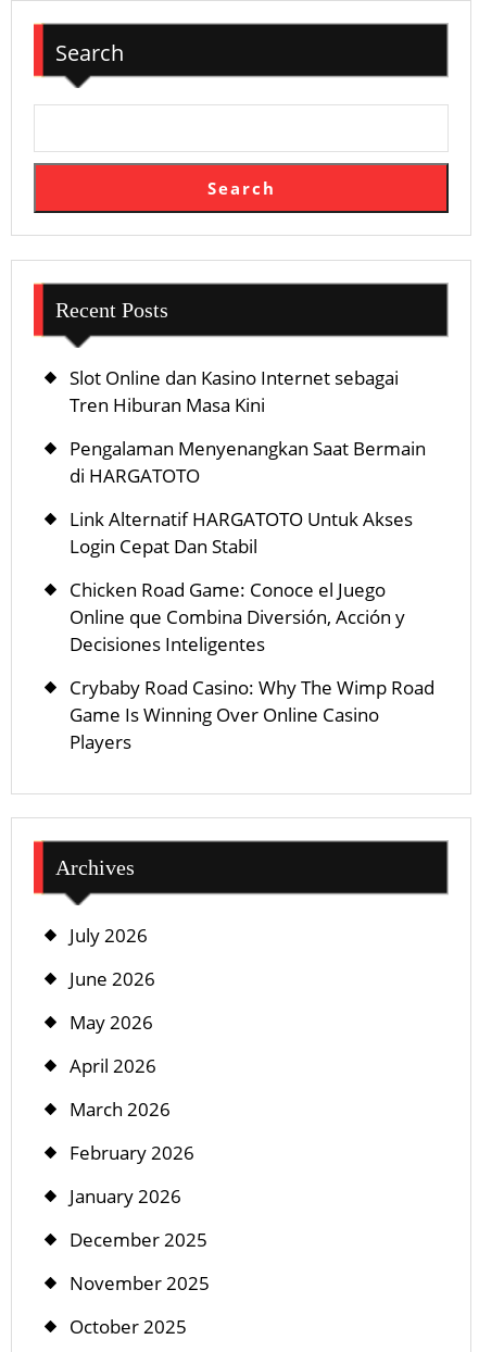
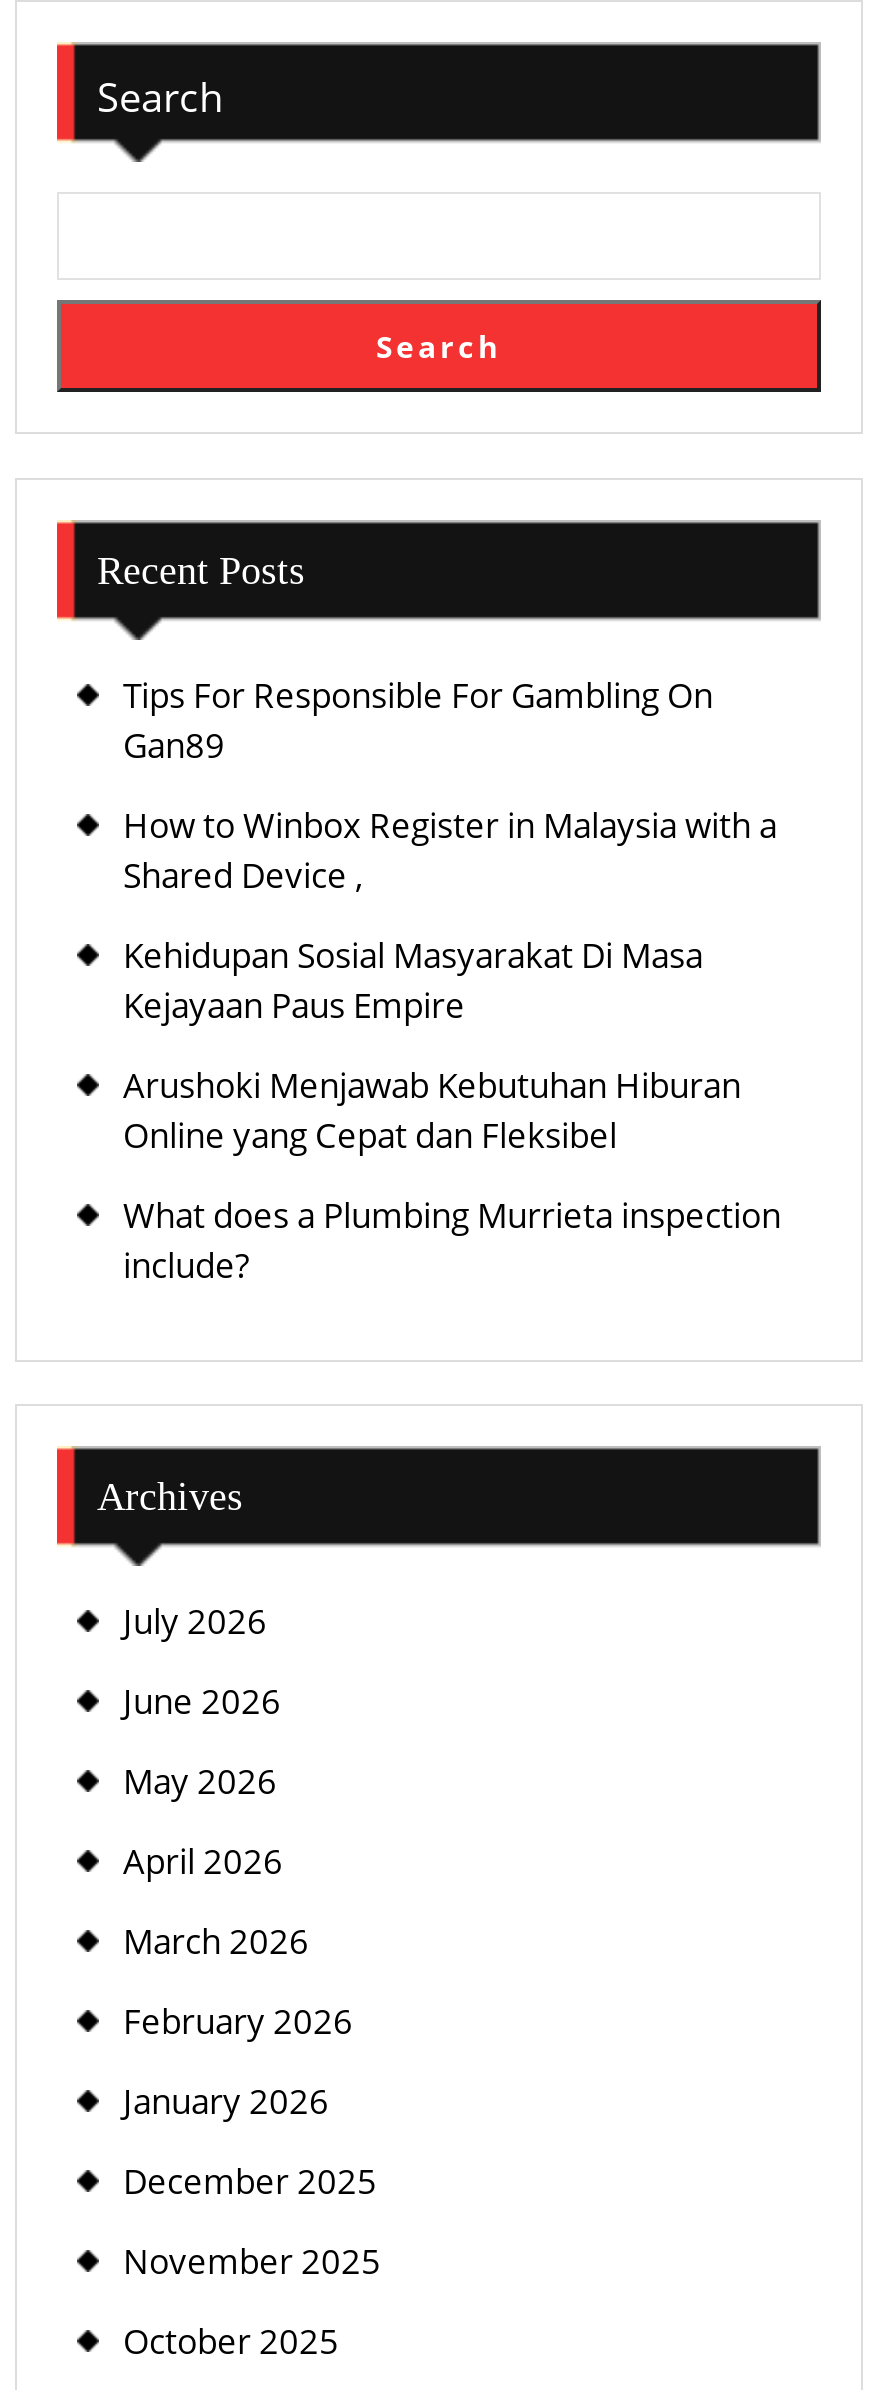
- Slot Online dan Kasino Internet sebagai
- Tren Hiburan Masa Kini
+ Tips For Responsible For Gambling On
+ Gan89

- Pengalaman Menyenangkan Saat Bermain
- di HARGATOTO
+ How to Winbox Register in Malaysia with a
+ Shared Device ,

- Link Alternatif HARGATOTO Untuk Akses
- Login Cepat Dan Stabil
+ Kehidupan Sosial Masyarakat Di Masa
+ Kejayaan Paus Empire

- Chicken Road Game: Conoce el Juego
- Online que Combina Diversión, Acción y
- Decisiones Inteligentes
+ Arushoki Menjawab Kebutuhan Hiburan
+ Online yang Cepat dan Fleksibel

- Crybaby Road Casino: Why The Wimp Road
- Game Is Winning Over Online Casino
- Players
+ What does a Plumbing Murrieta inspection
+ include?
